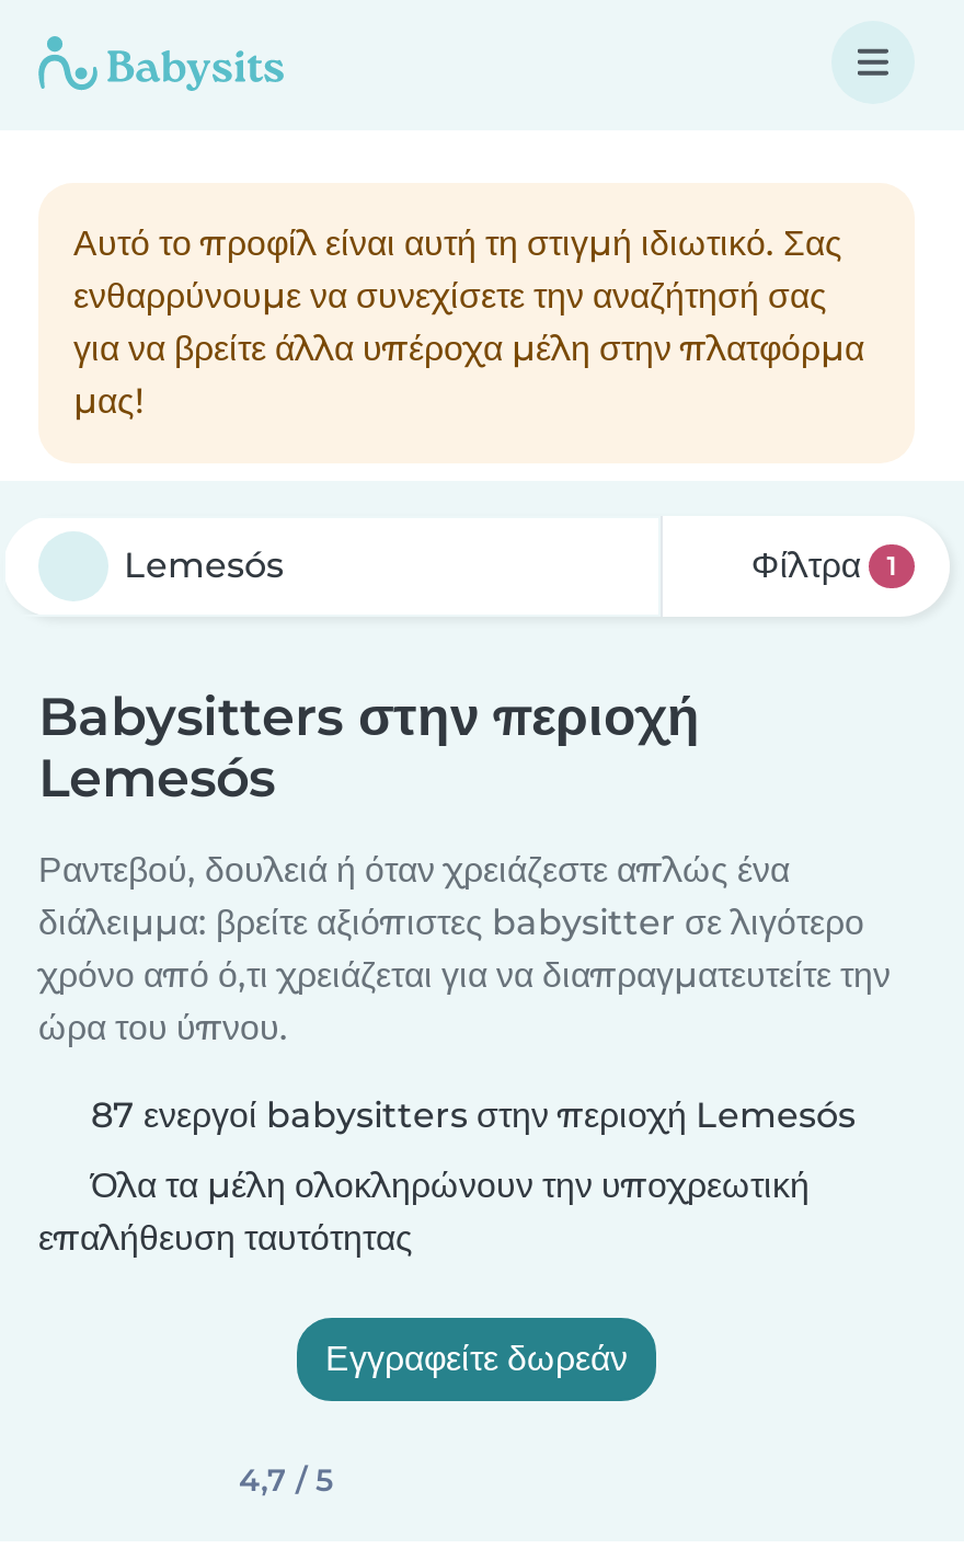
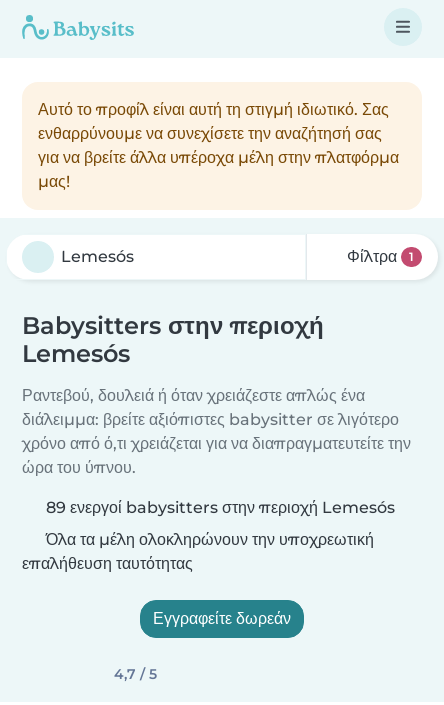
- 87 ενεργοί babysitters στην περιοχή Lemesós
+ 89 ενεργοί babysitters στην περιοχή Lemesós
